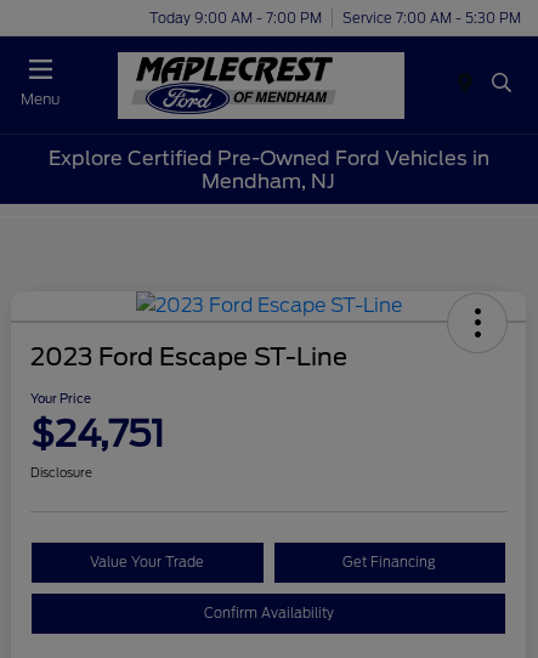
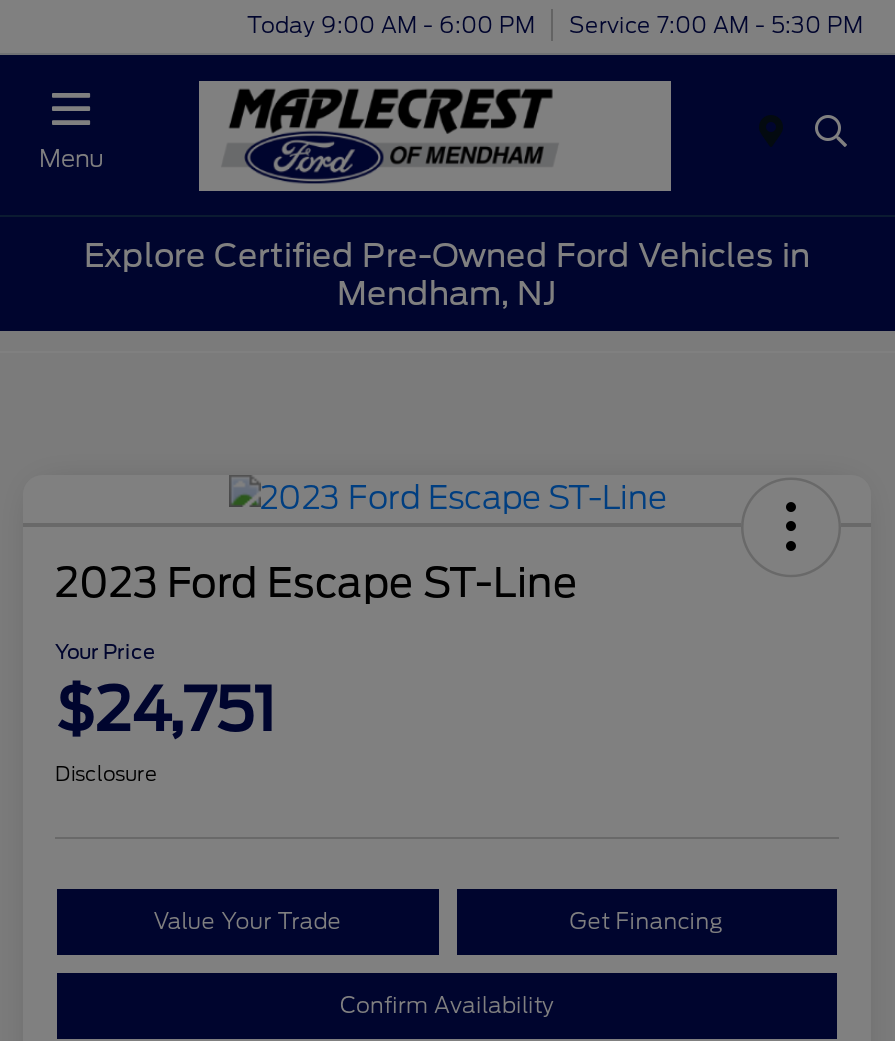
- Today 9:00 AM - 7:00 PM Service 7:00 AM - 5:30 PM
+ Today 9:00 AM - 6:00 PM Service 7:00 AM - 5:30 PM
